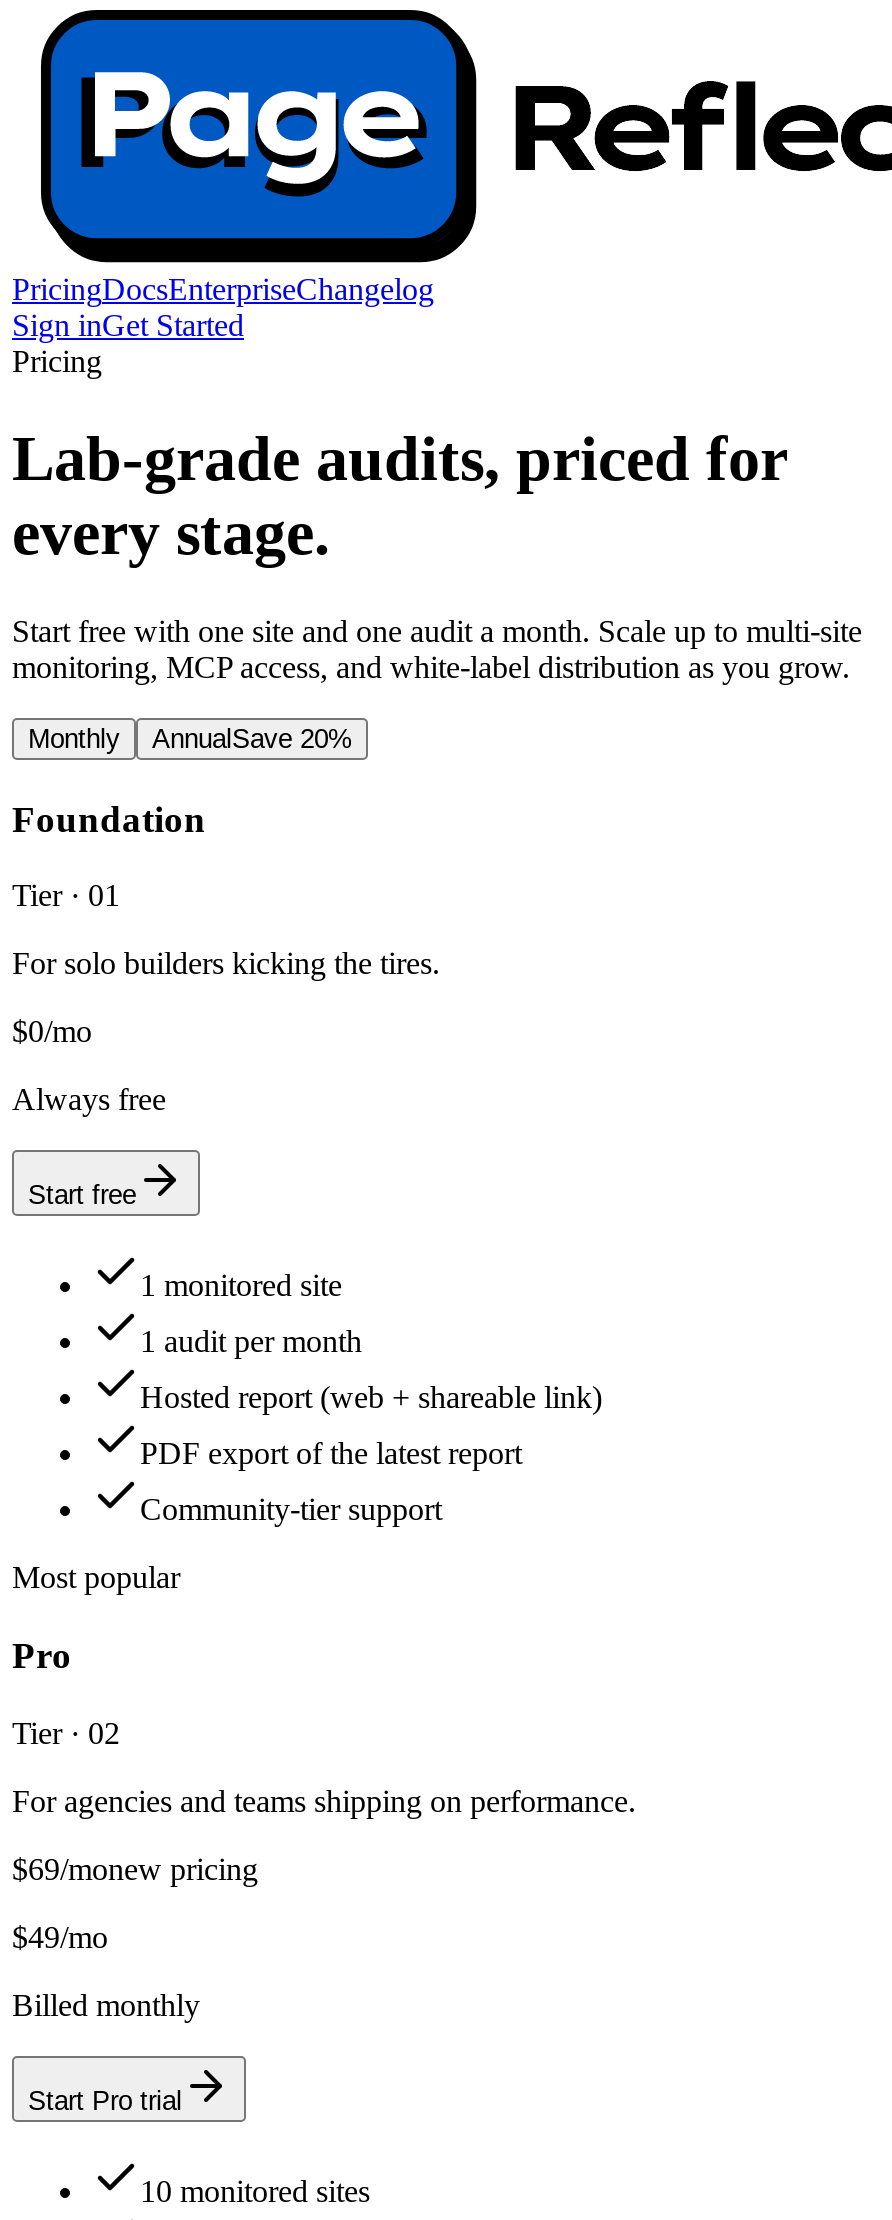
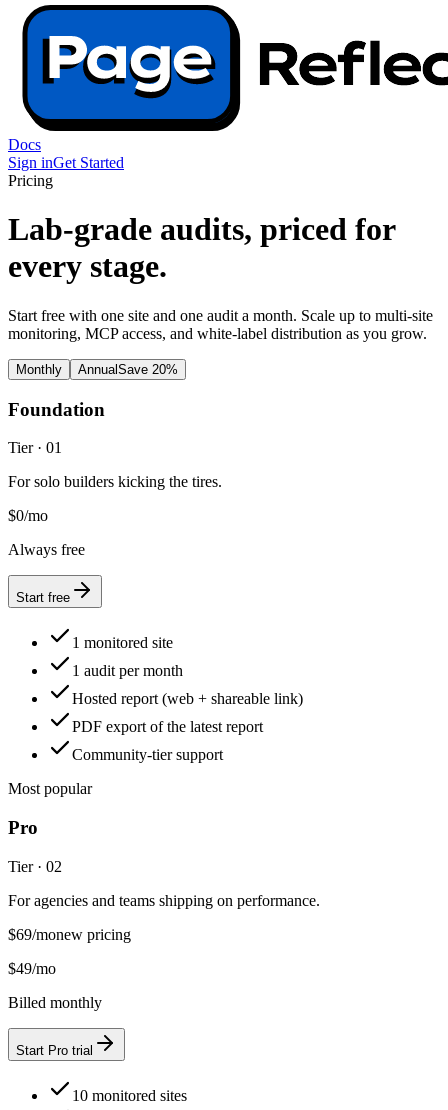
- PricingDocsEnterpriseChangelog
+ Docs
